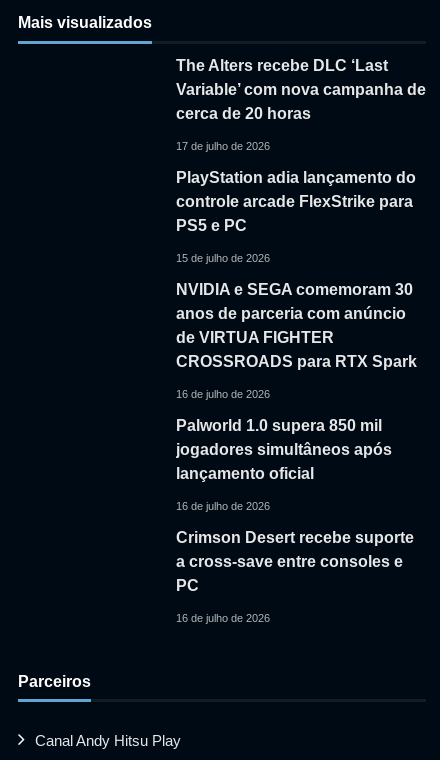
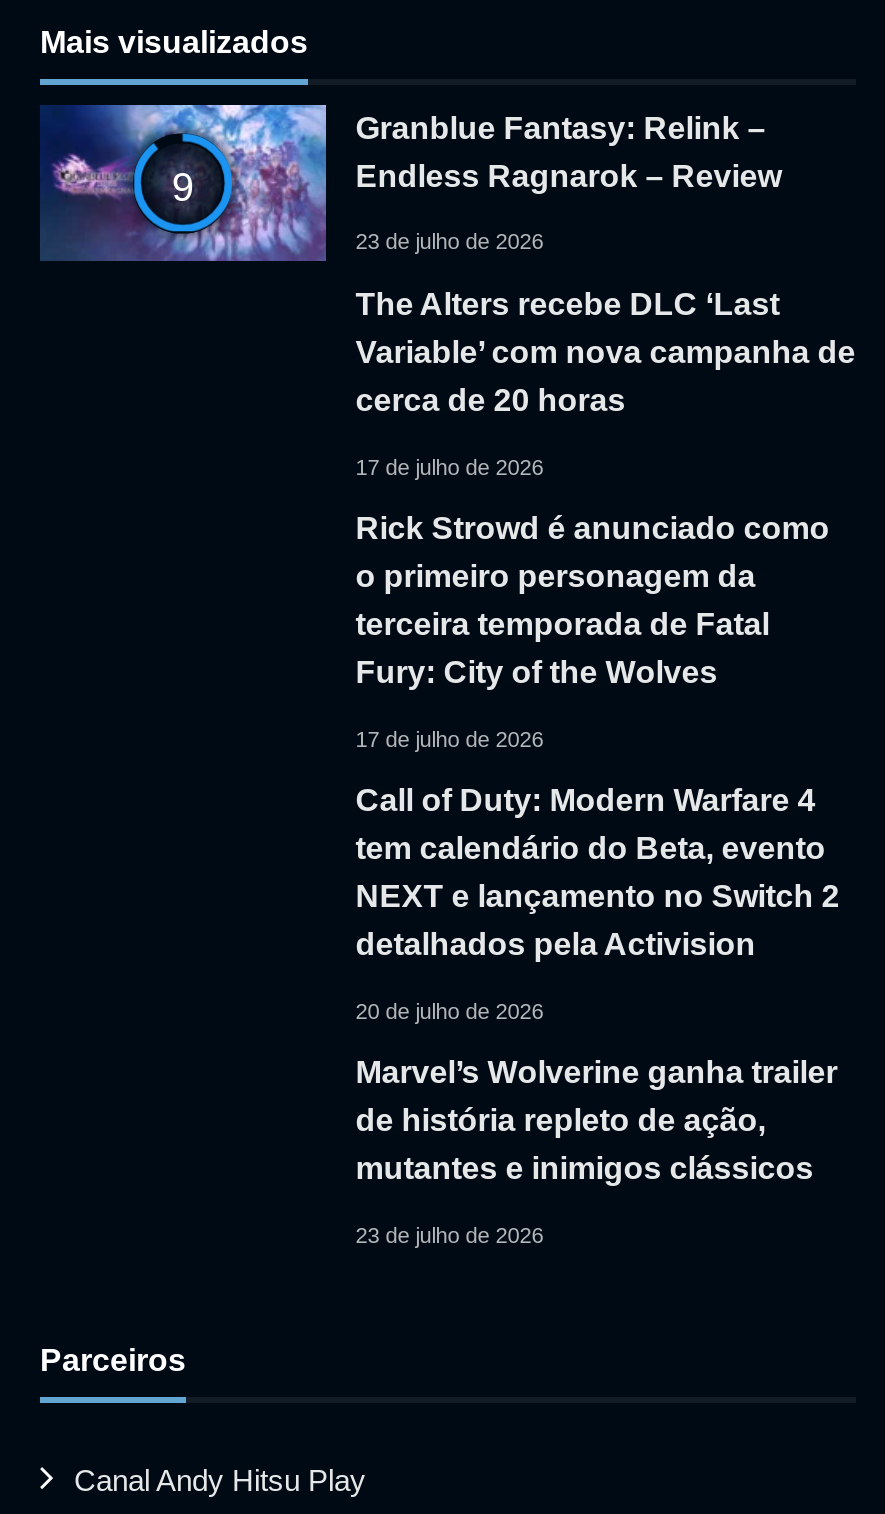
+ [image]
+ 9

+ Granblue Fantasy: Relink –
+ Endless Ragnarok – Review
+ 23 de julho de 2026

moved down: The Alters recebe DLC ‘Last | Variable’ com nova campanha de | cerca de 20 horas | 17 de julho de 2026

- PlayStation adia lançamento do
- controle arcade FlexStrike para
- PS5 e PC
- 15 de julho de 2026
- NVIDIA e SEGA comemoram 30
- anos de parceria com anúncio
- de VIRTUA FIGHTER
- CROSSROADS para RTX Spark
- 16 de julho de 2026
- Palworld 1.0 supera 850 mil
- jogadores simultâneos após
- lançamento oficial
- 16 de julho de 2026
- Crimson Desert recebe suporte
- a cross-save entre consoles e
- PC
- 16 de julho de 2026
+ Rick Strowd é anunciado como
+ o primeiro personagem da
+ terceira temporada de Fatal
+ Fury: City of the Wolves
+ 17 de julho de 2026
+ Call of Duty: Modern Warfare 4
+ tem calendário do Beta, evento
+ NEXT e lançamento no Switch 2
+ detalhados pela Activision
+ 20 de julho de 2026
+ Marvel’s Wolverine ganha trailer
+ de história repleto de ação,
+ mutantes e inimigos clássicos
+ 23 de julho de 2026
